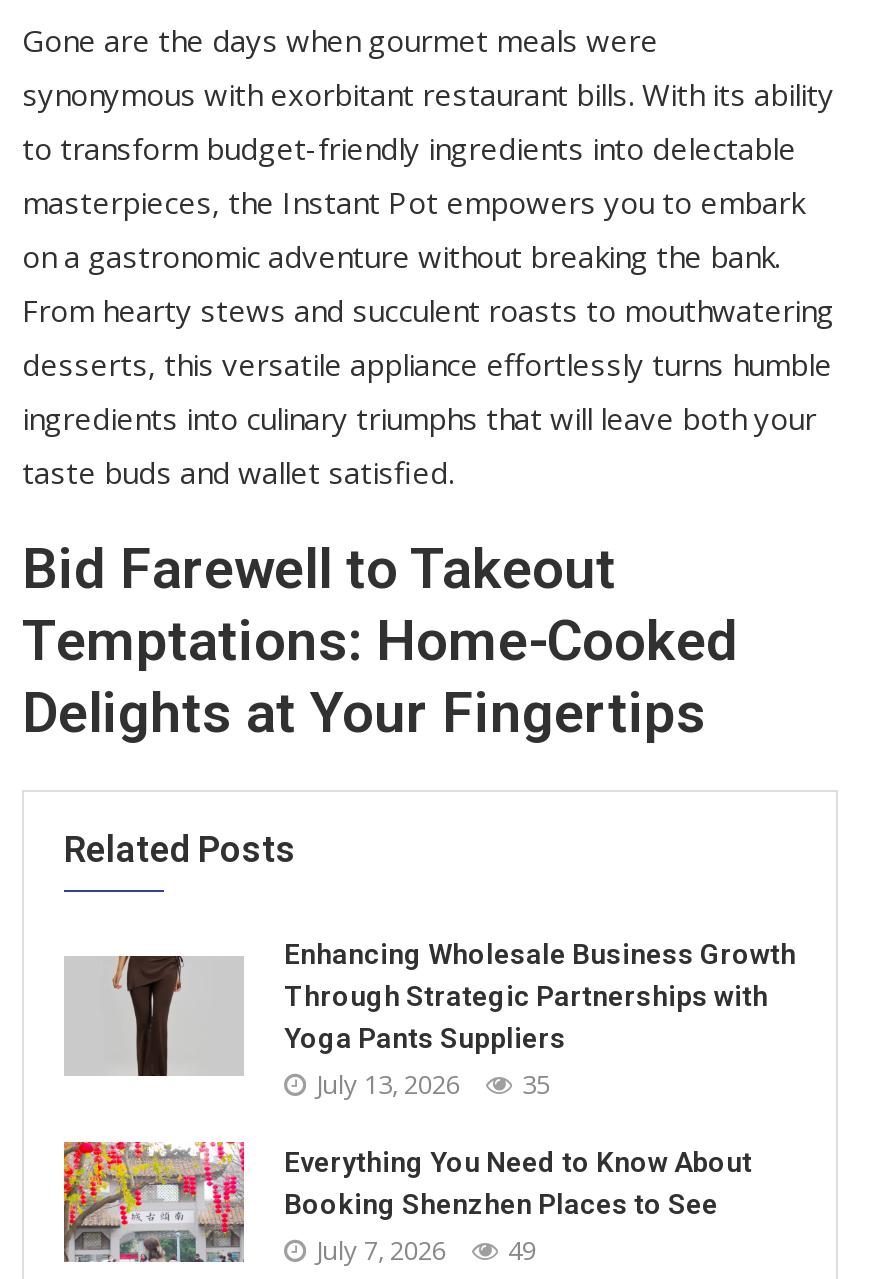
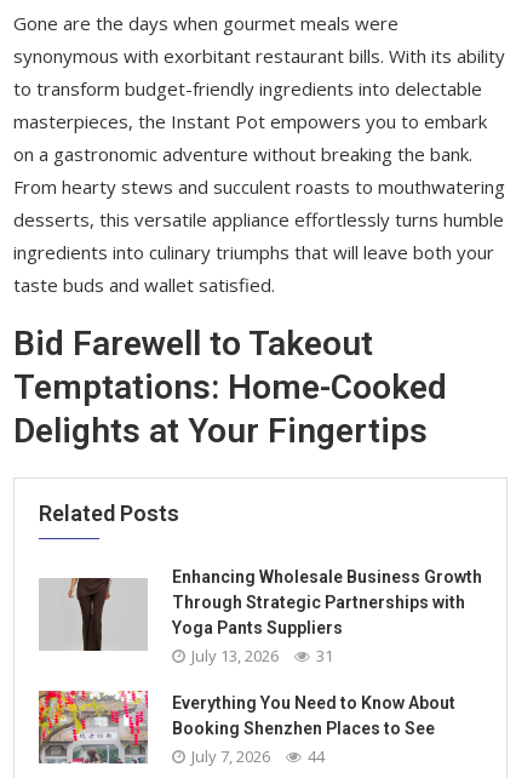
- July 13, 2026 35
+ July 13, 2026 31

- July 7, 2026 49
+ July 7, 2026 44
